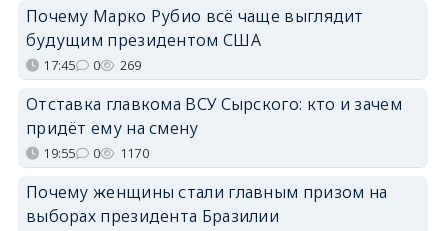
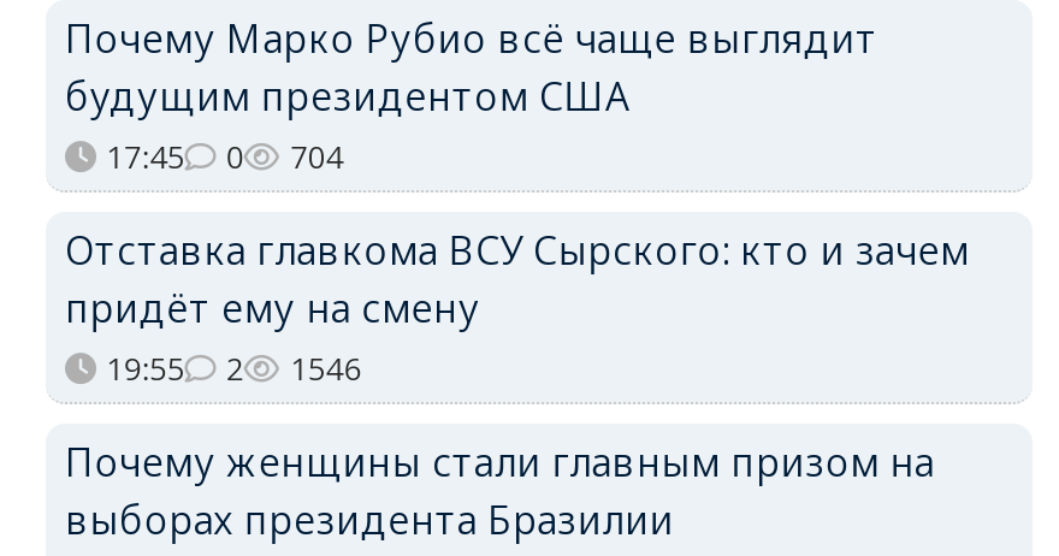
- 17:45 0 269
+ 17:45 0 704

- 0
+ 2

- 1170
+ 1546
